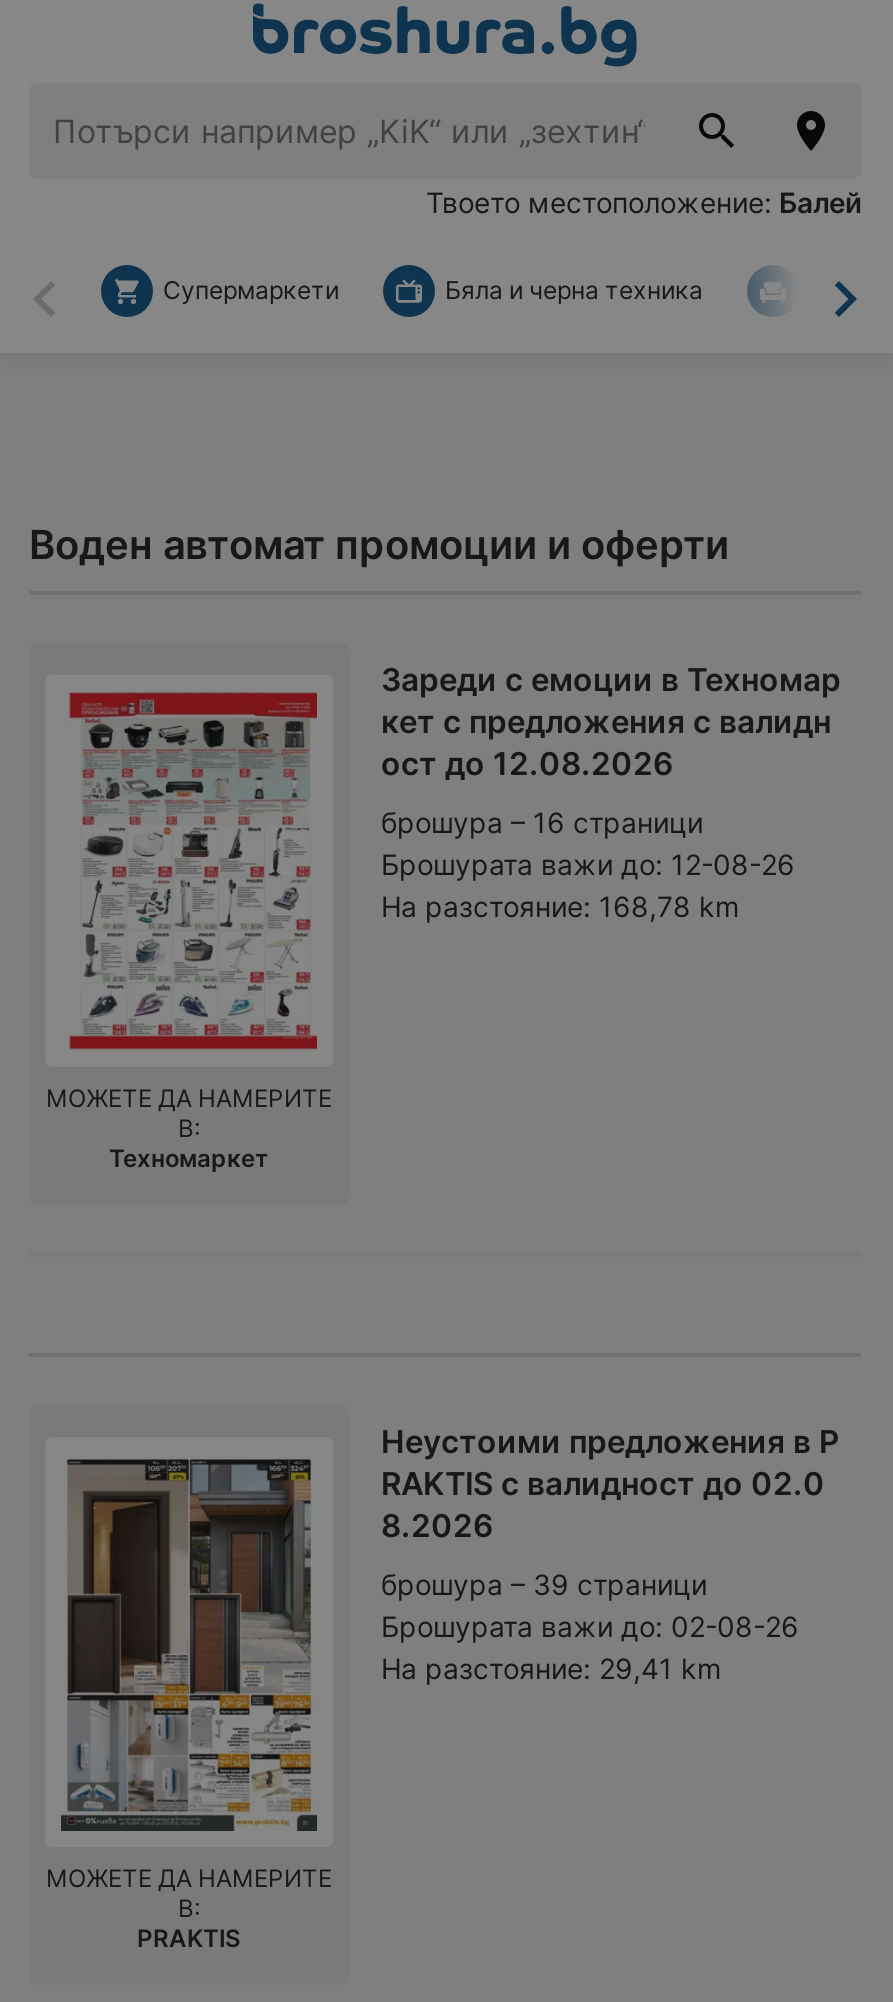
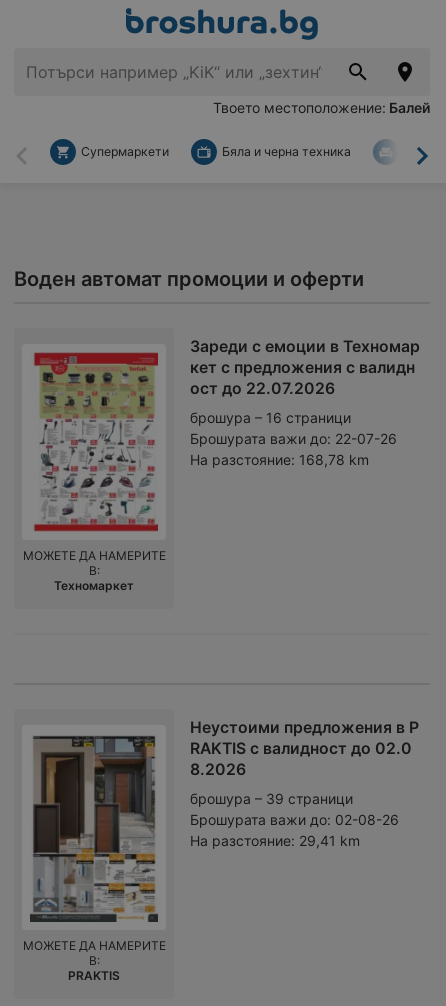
- [image]
- ост до 12.08.2026
+ [image]
+ ост до 22.07.2026

- Брошурата важи до: 12-08-26
+ Брошурата важи до: 22-07-26
